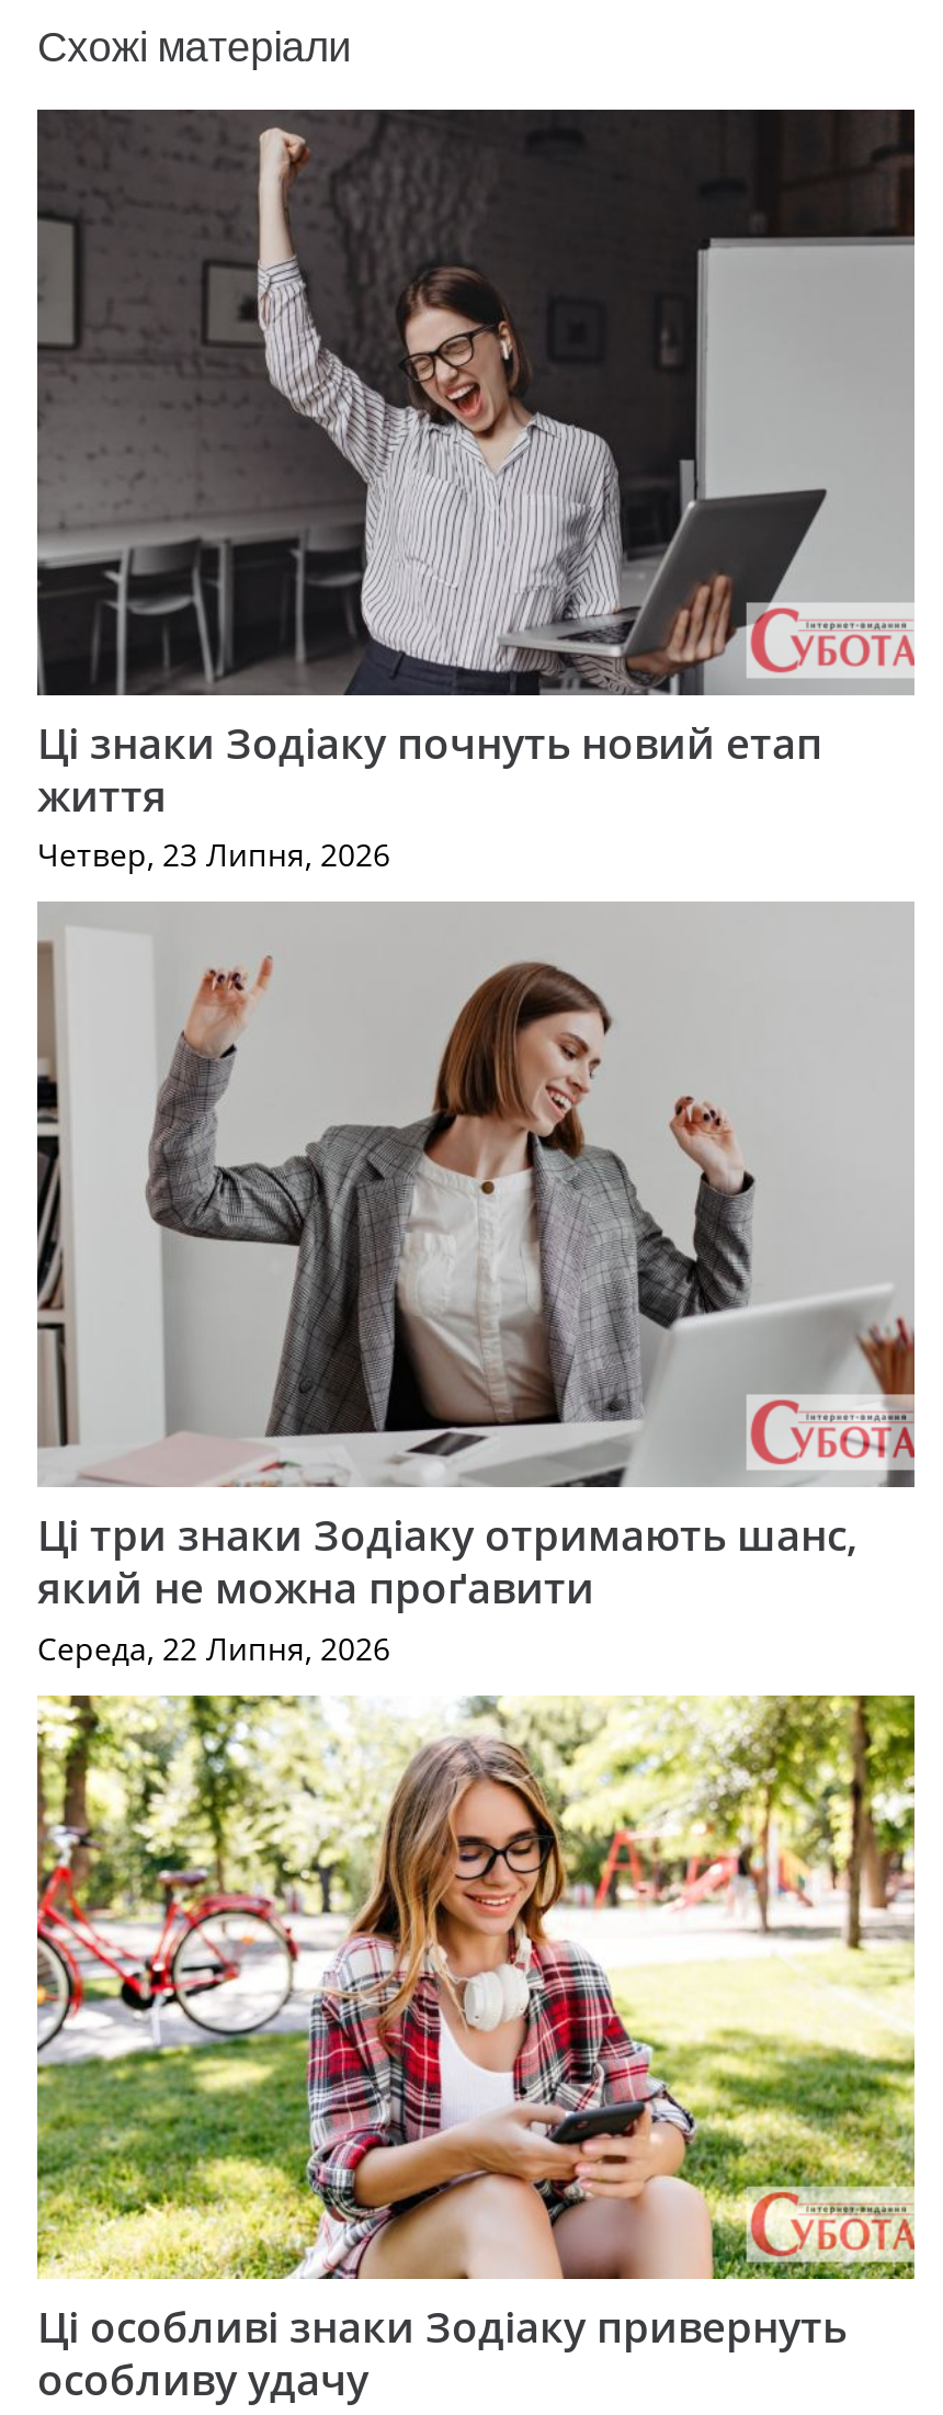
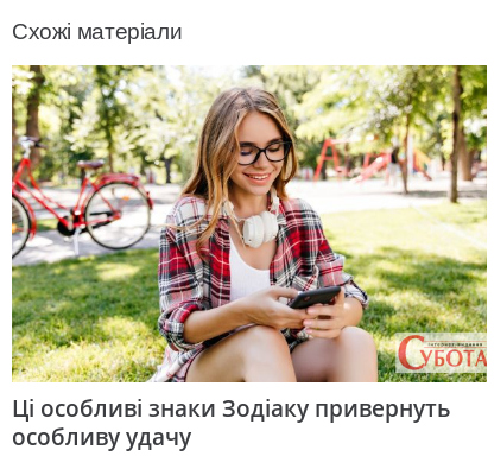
- [image]
- Ці знаки Зодіаку почнуть новий етап
- життя
- Четвер, 23 Липня, 2026

- [image]
- Ці три знаки Зодіаку отримають шанс,
- який не можна проґавити
- Середа, 22 Липня, 2026
